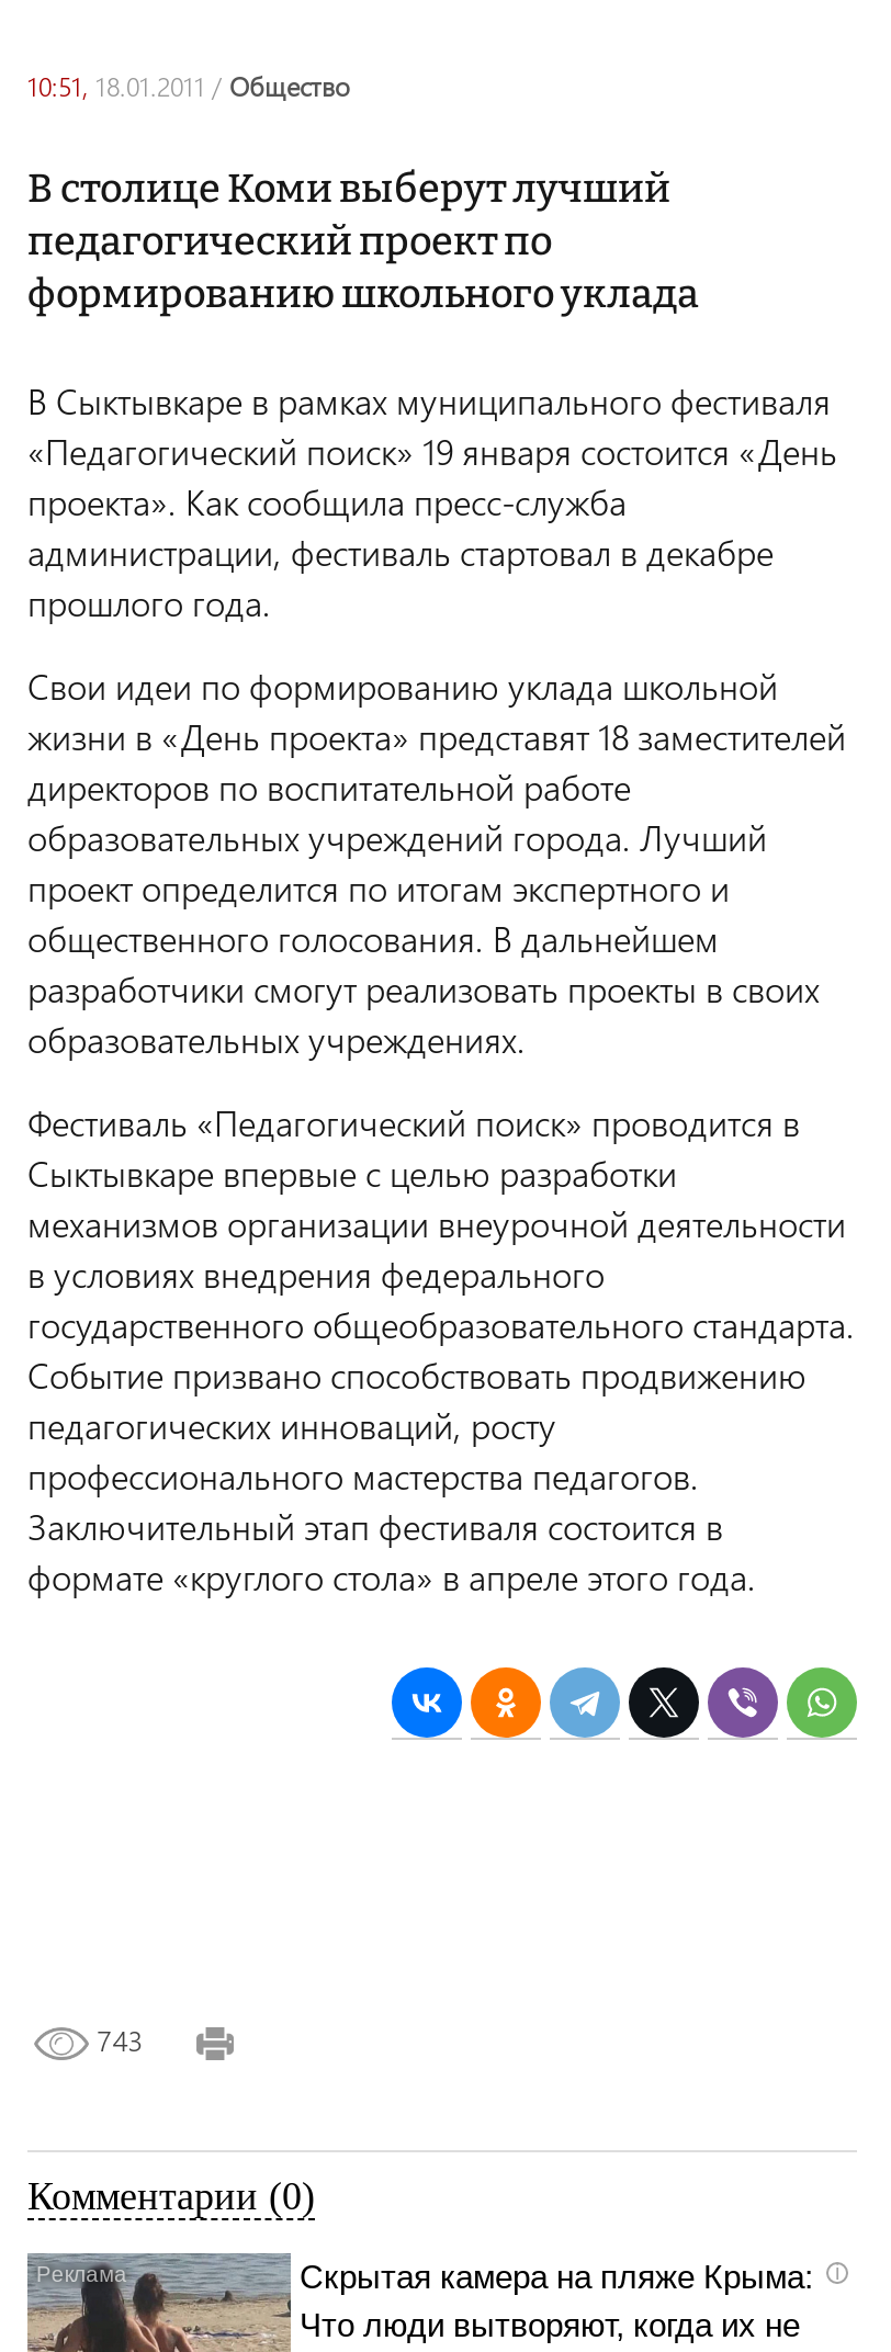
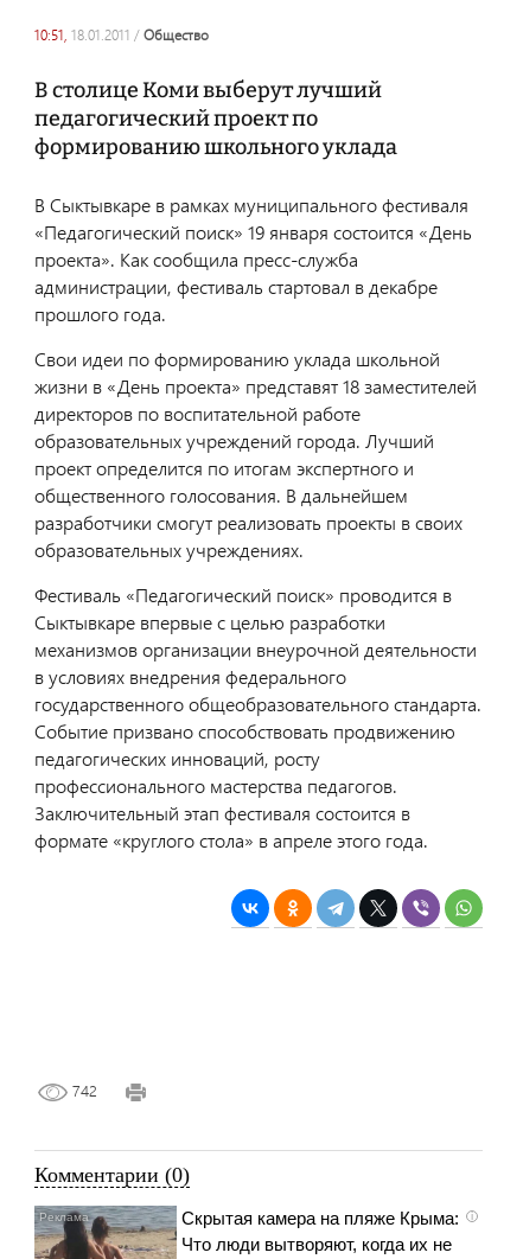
- 743
+ 742
